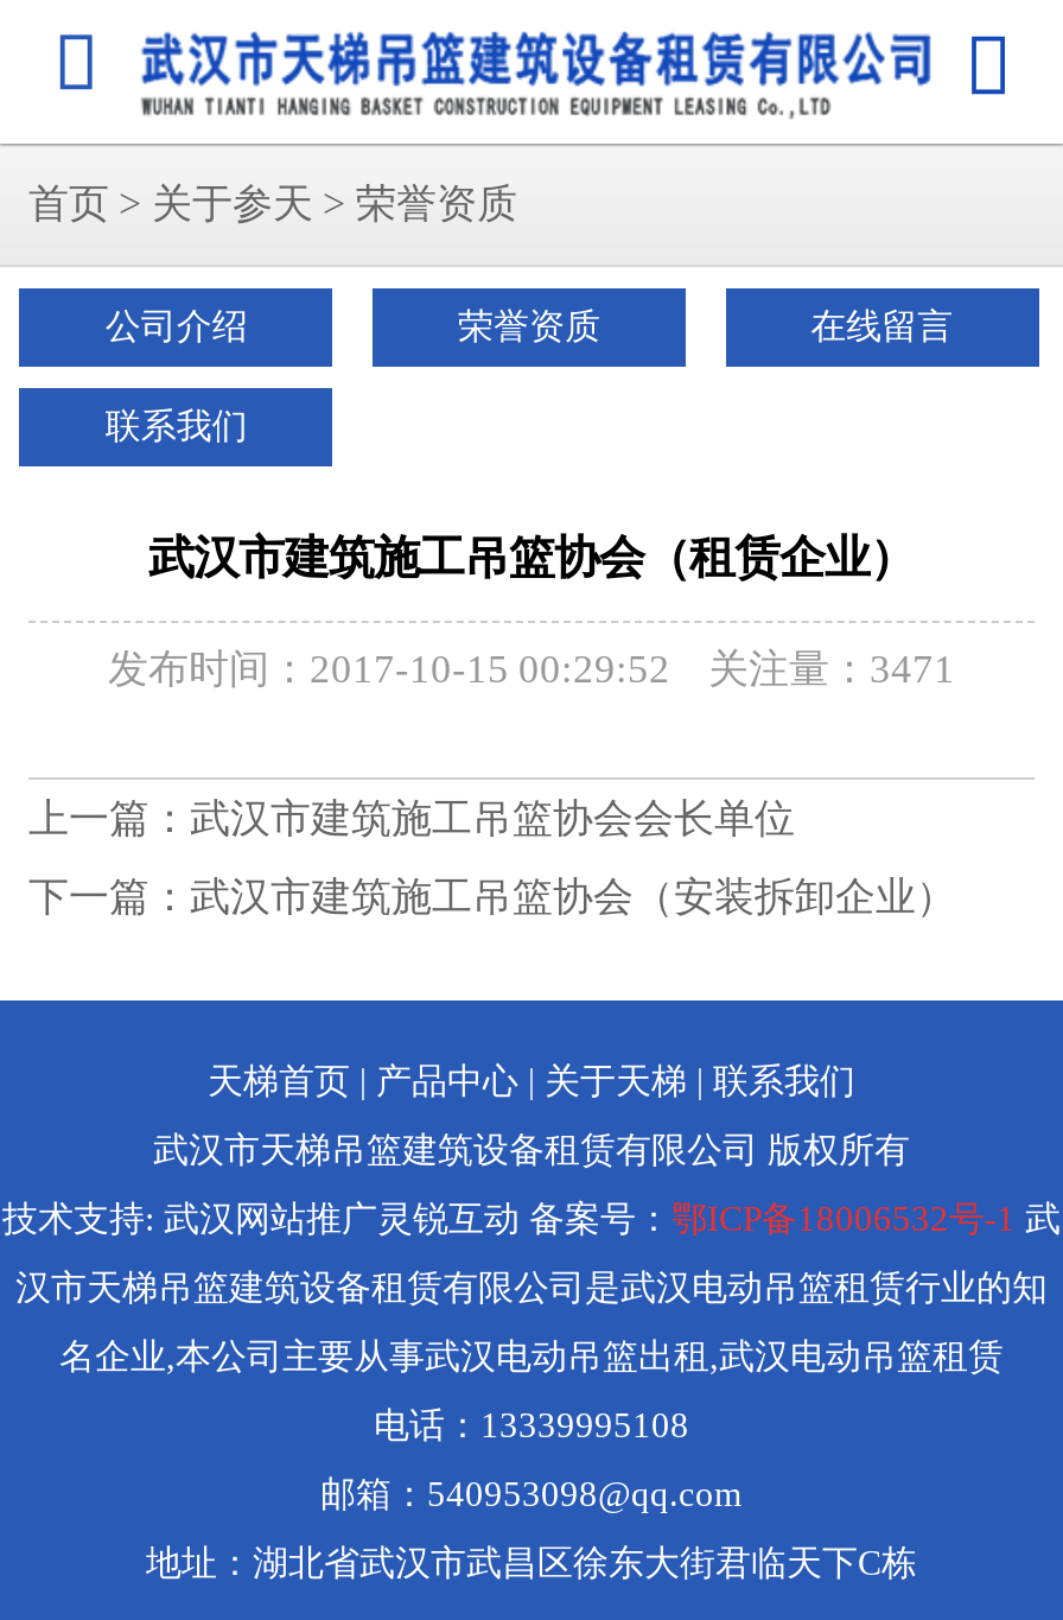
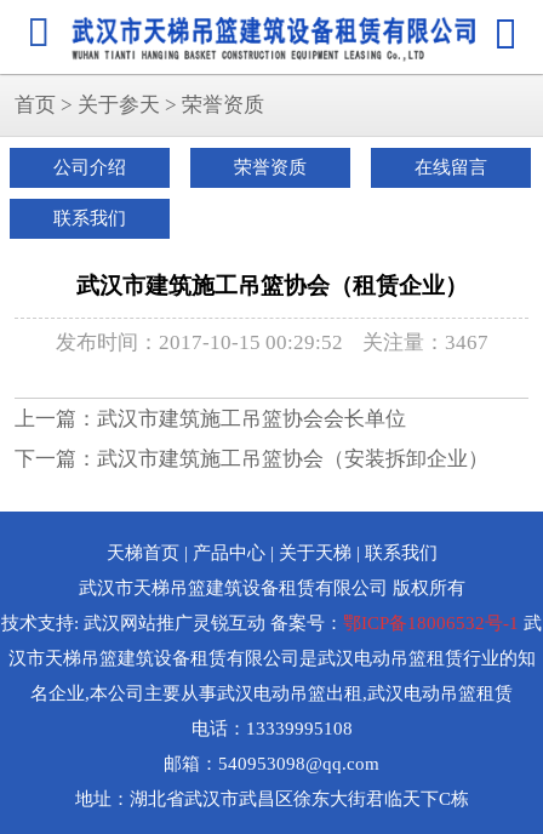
- 发布时间：2017-10-15 00:29:52 关注量：3471
+ 发布时间：2017-10-15 00:29:52 关注量：3467
